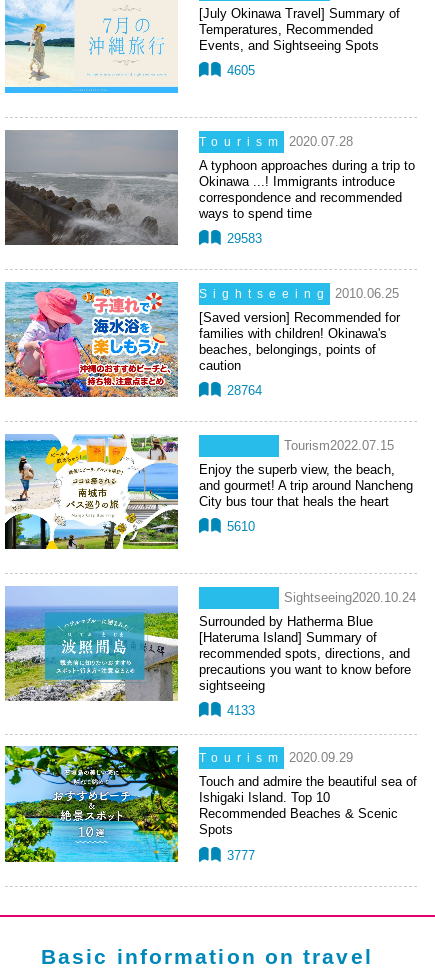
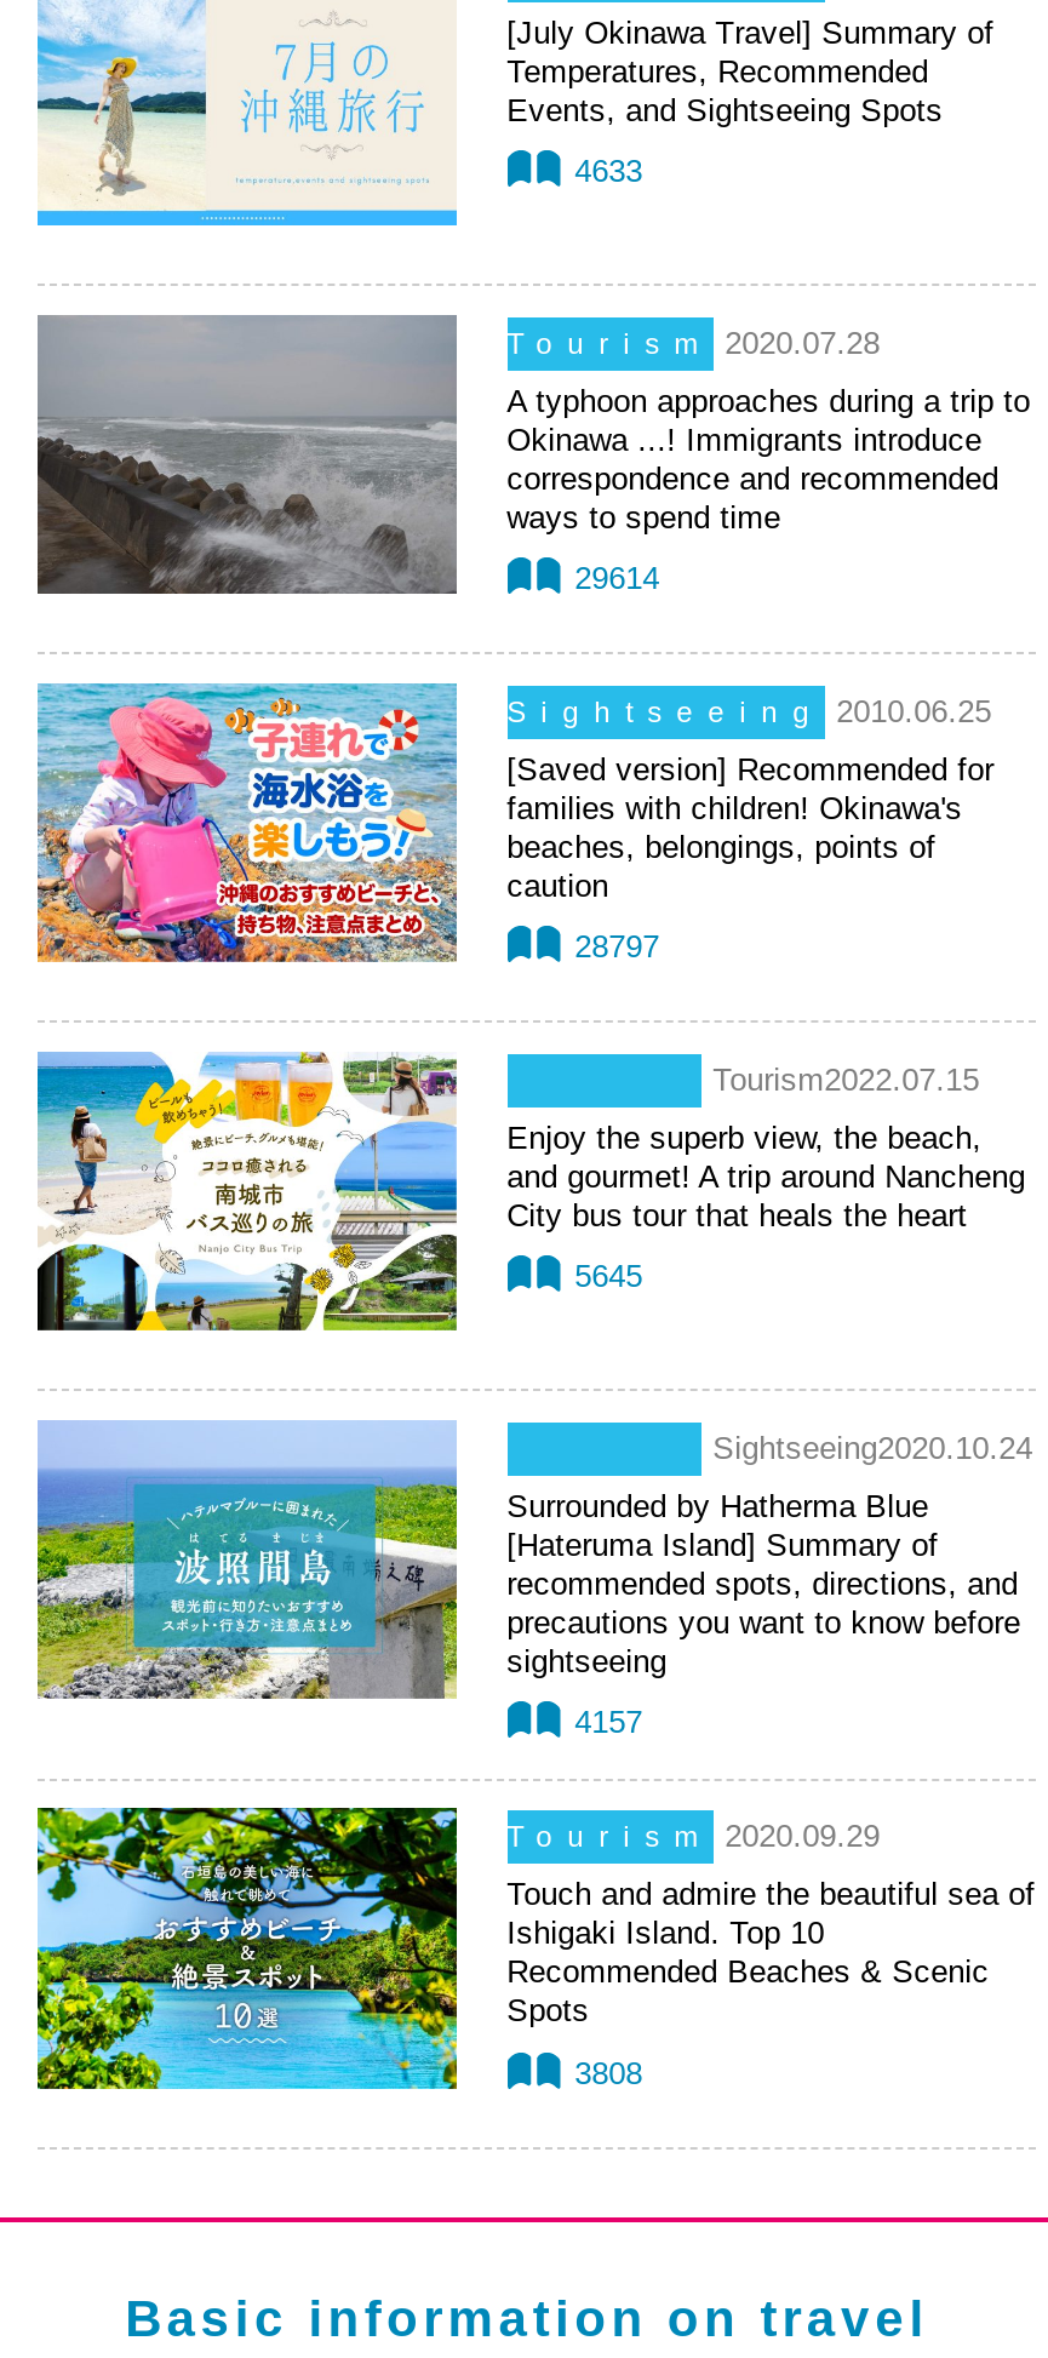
- 4605
+ 4633

- 29583
+ 29614

- 28764
+ 28797

- 5610
+ 5645

- 4133
+ 4157

- 3777
+ 3808
